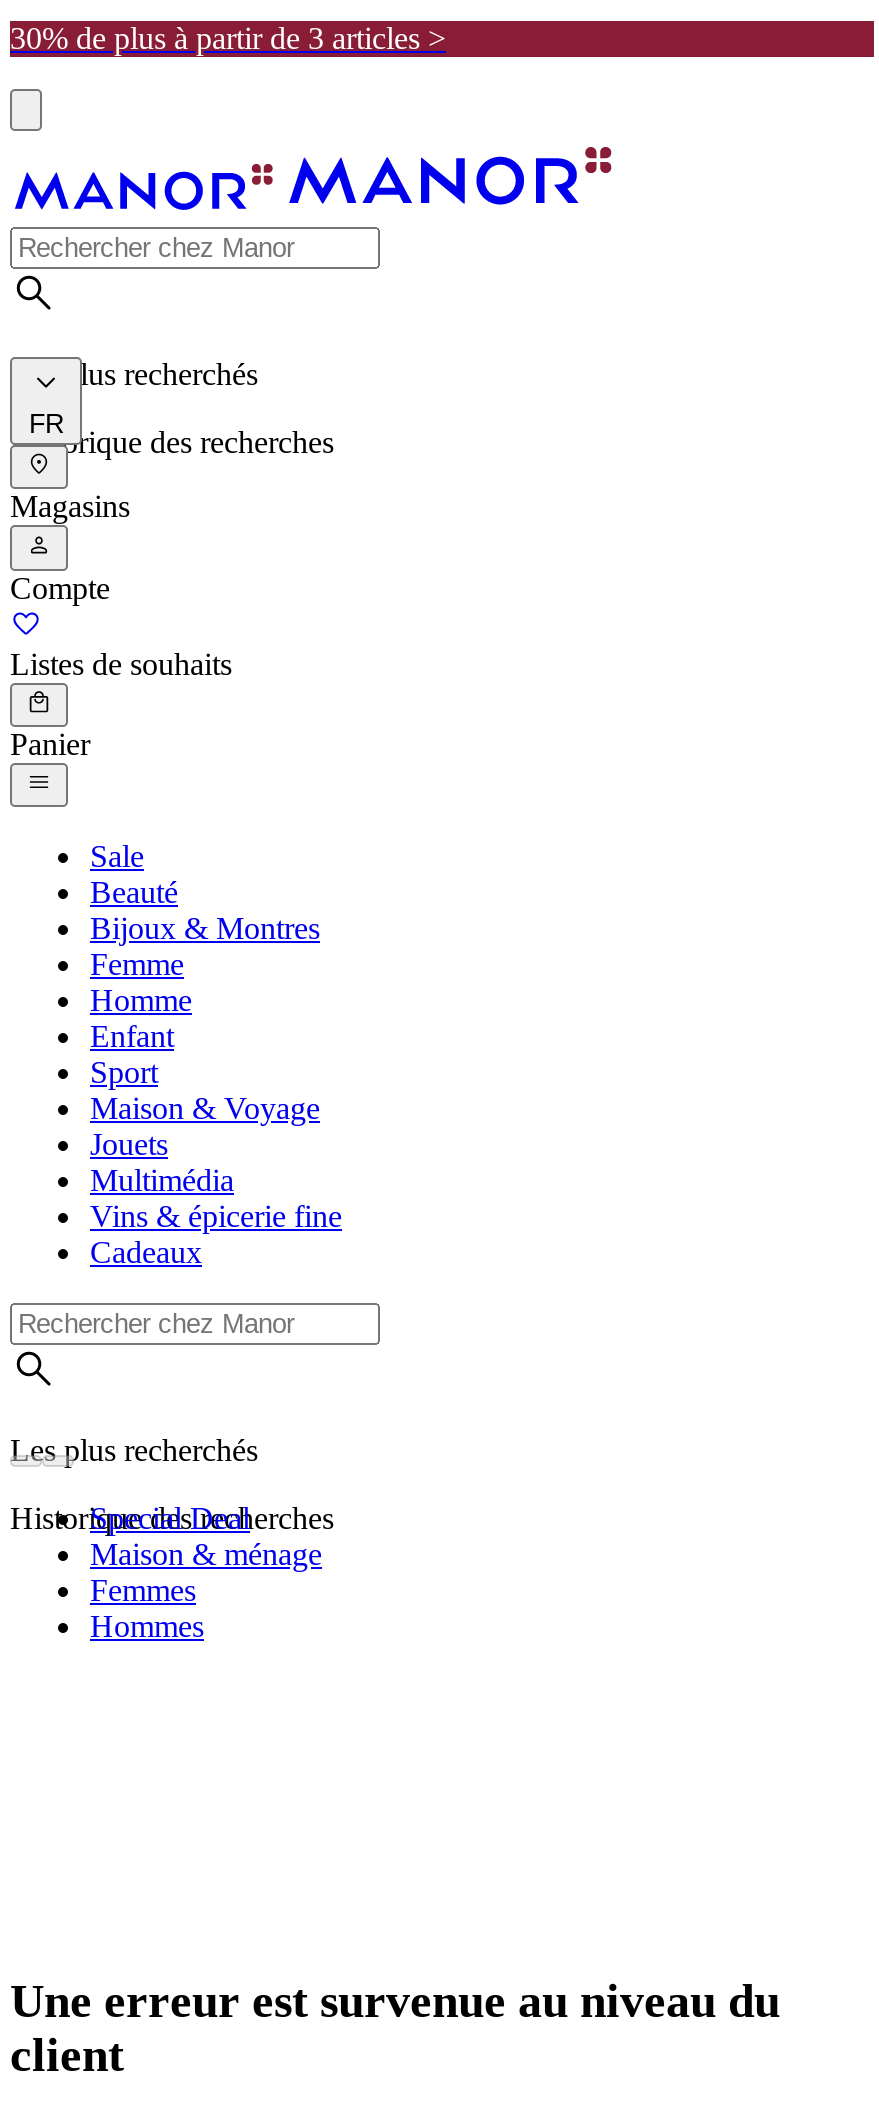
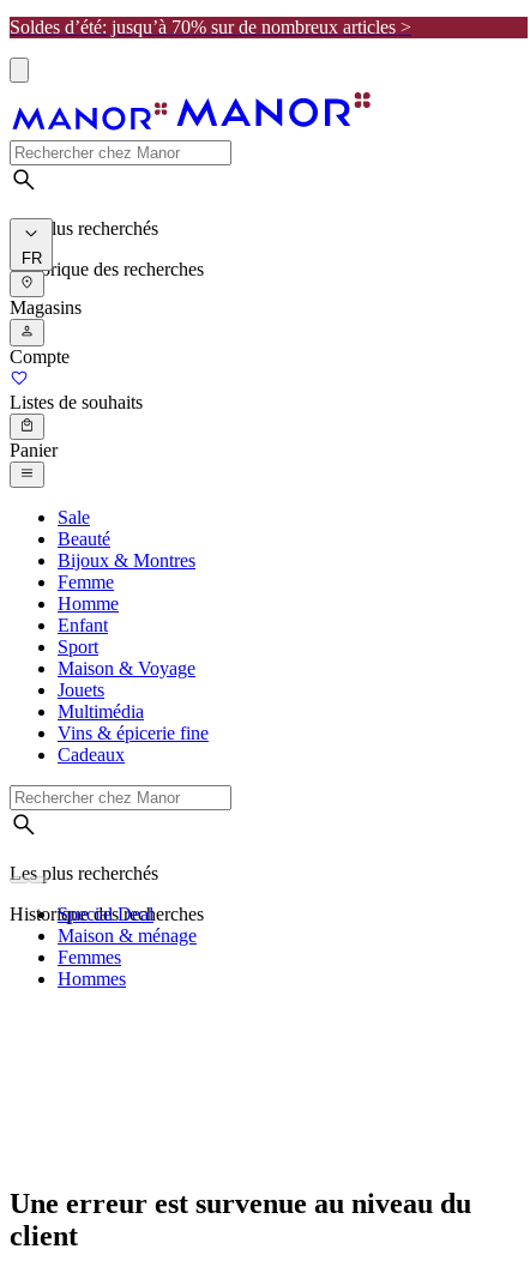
- 30% de plus à partir de 3 articles >
+ Soldes d’été: jusqu’à 70% sur de nombreux articles >
